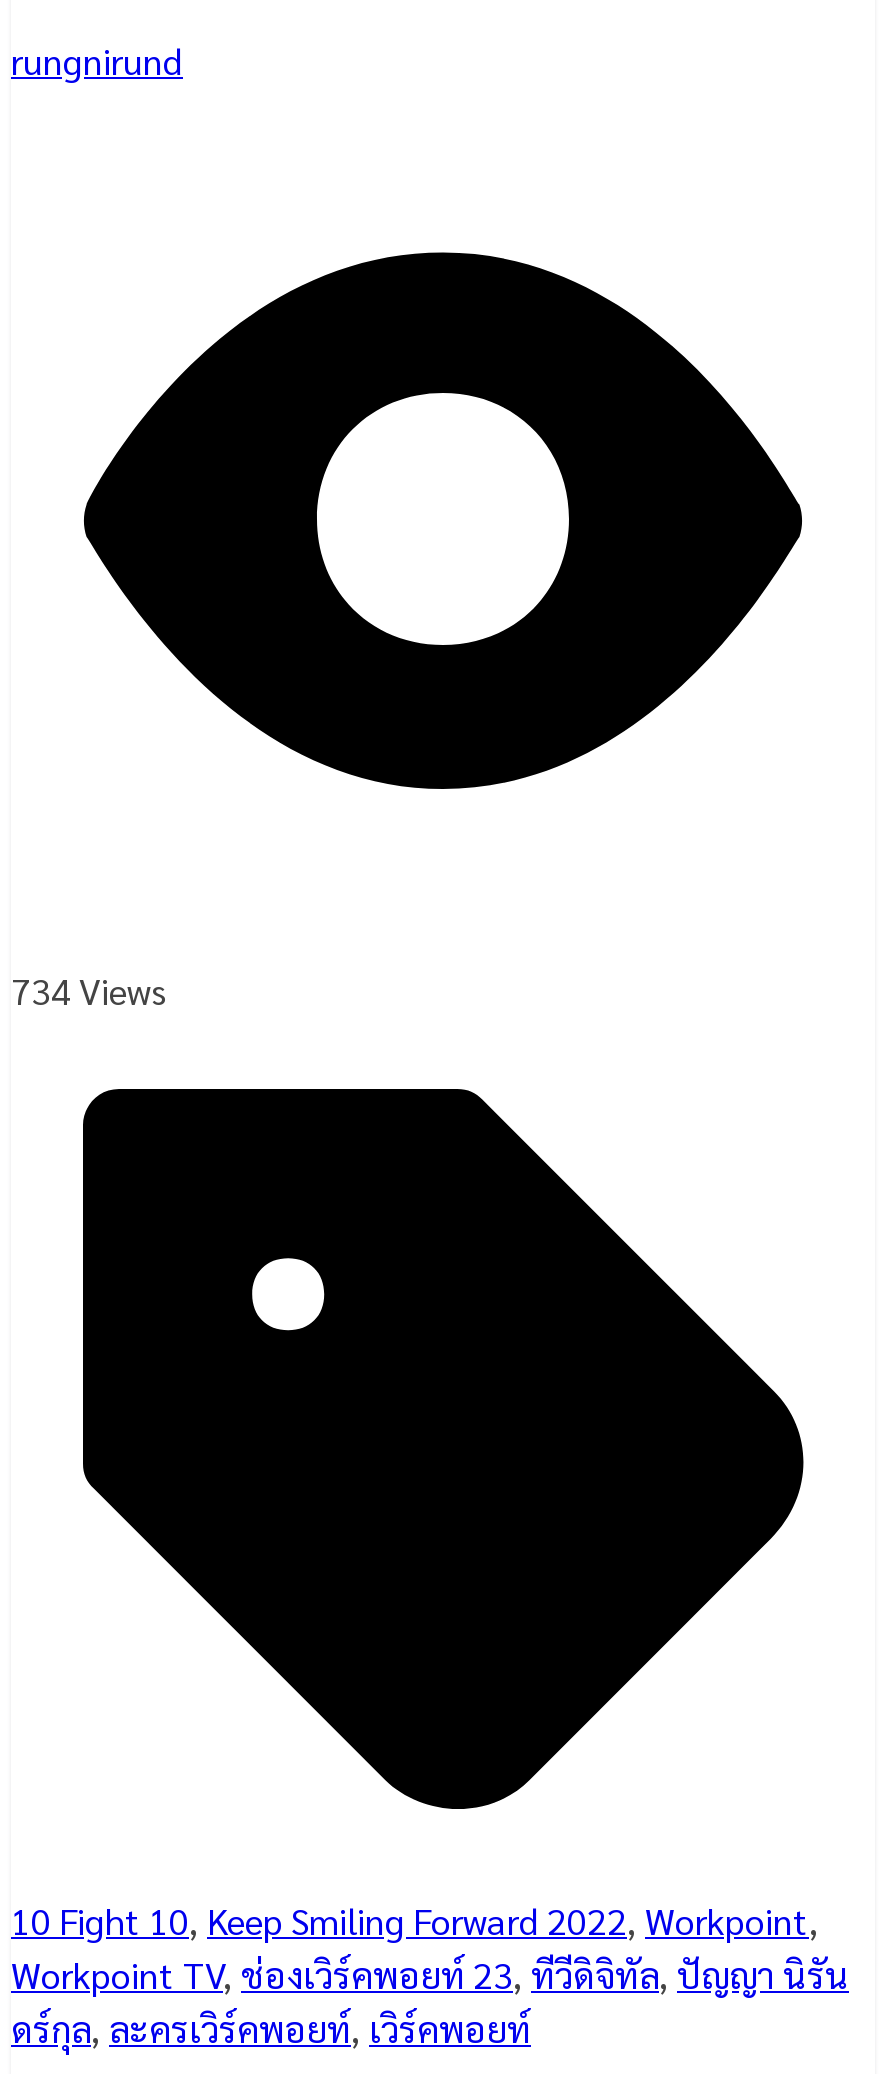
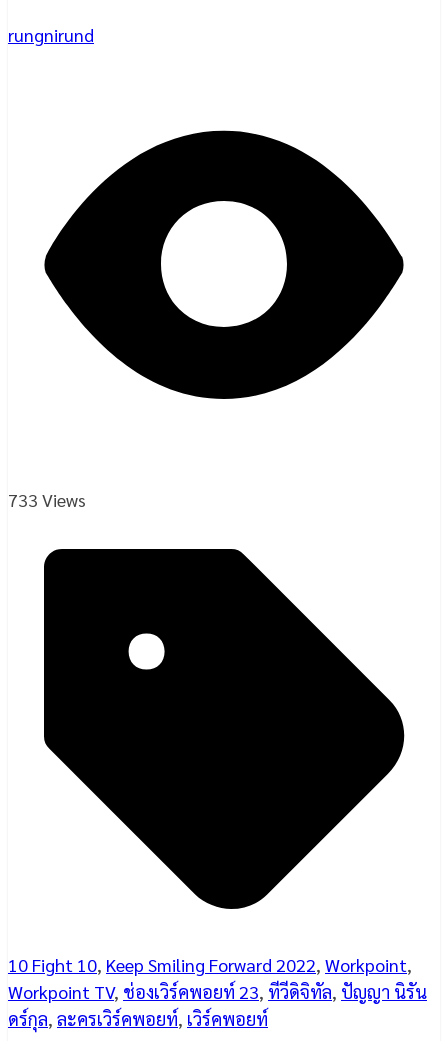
- 734 Views
+ 733 Views
